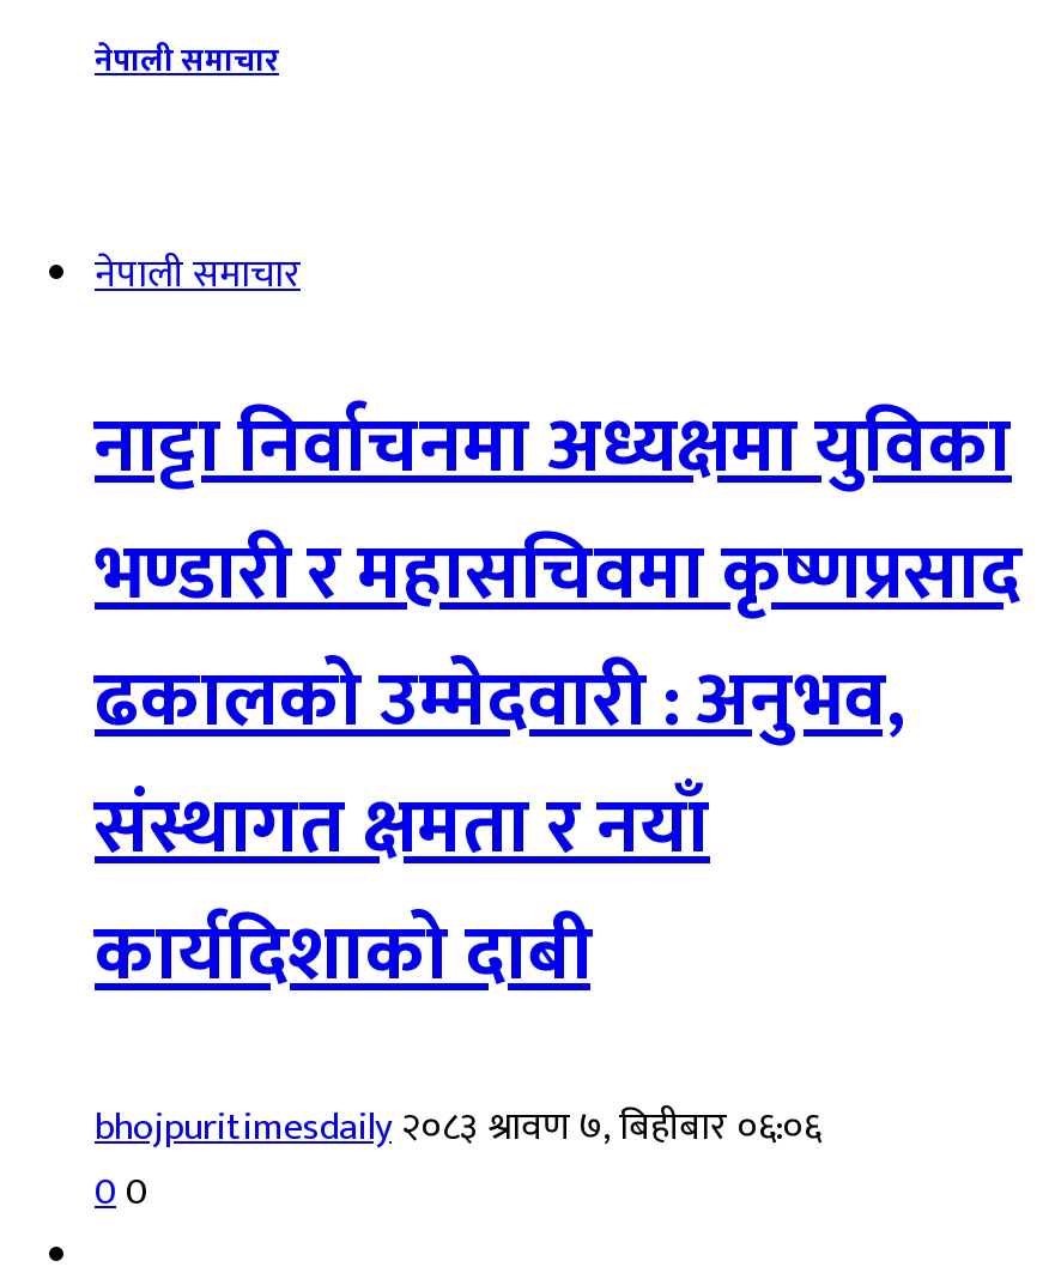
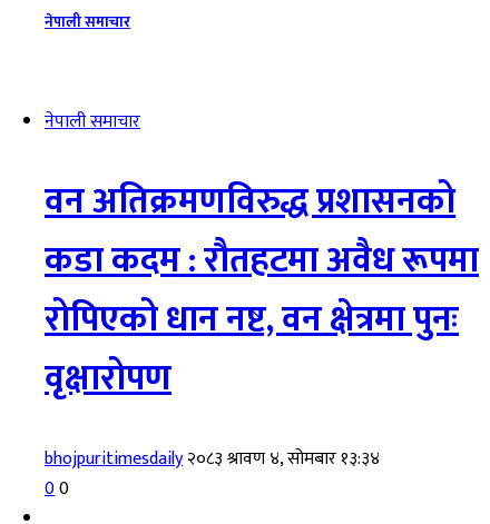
- नाट्टा निर्वाचनमा अध्यक्षमा युविका
- भण्डारी र महासचिवमा कृष्णप्रसाद
- ढकालको उम्मेदवारी : अनुभव,
- संस्थागत क्षमता र नयाँ
- कार्यदिशाको दाबी
+ वन अतिक्रमणविरुद्ध प्रशासनको
+ कडा कदम : रौतहटमा अवैध रूपमा
+ रोपिएको धान नष्ट, वन क्षेत्रमा पुनः
+ वृक्षारोपण

- bhojpuritimesdaily २०८३ श्रावण ७, बिहीबार ०६:०६
+ bhojpuritimesdaily २०८३ श्रावण ४, सोमबार १३:३४
